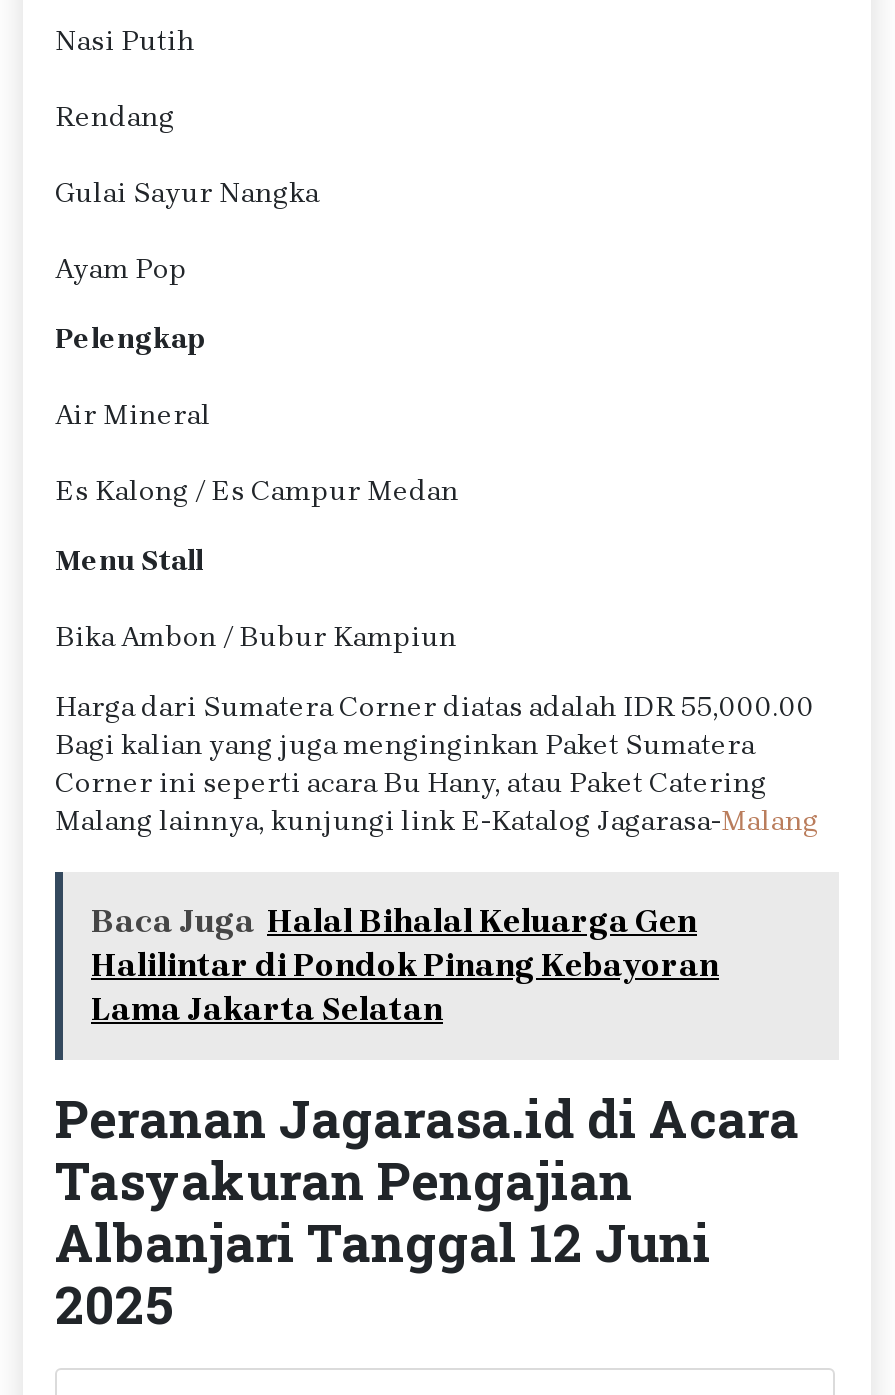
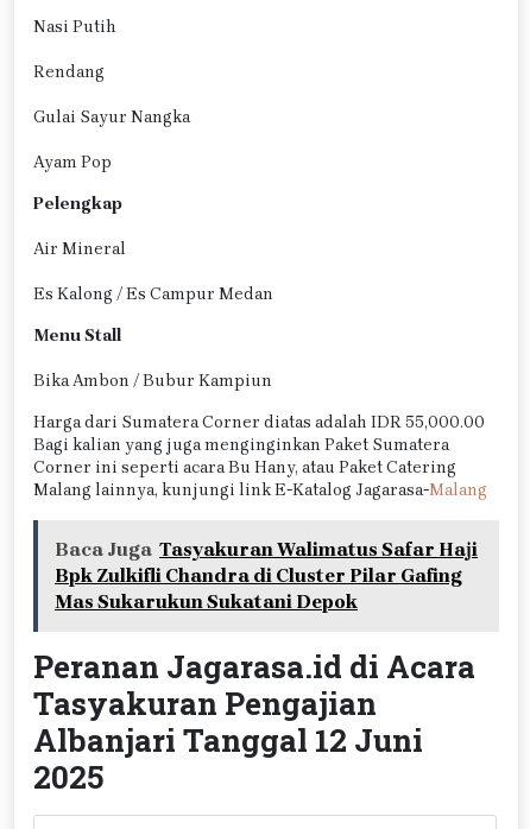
- Baca Juga Halal Bihalal Keluarga Gen
- Halilintar di Pondok Pinang Kebayoran
- Lama Jakarta Selatan
+ Baca Juga Tasyakuran Walimatus Safar Haji
+ Bpk Zulkifli Chandra di Cluster Pilar Gafing
+ Mas Sukarukun Sukatani Depok
